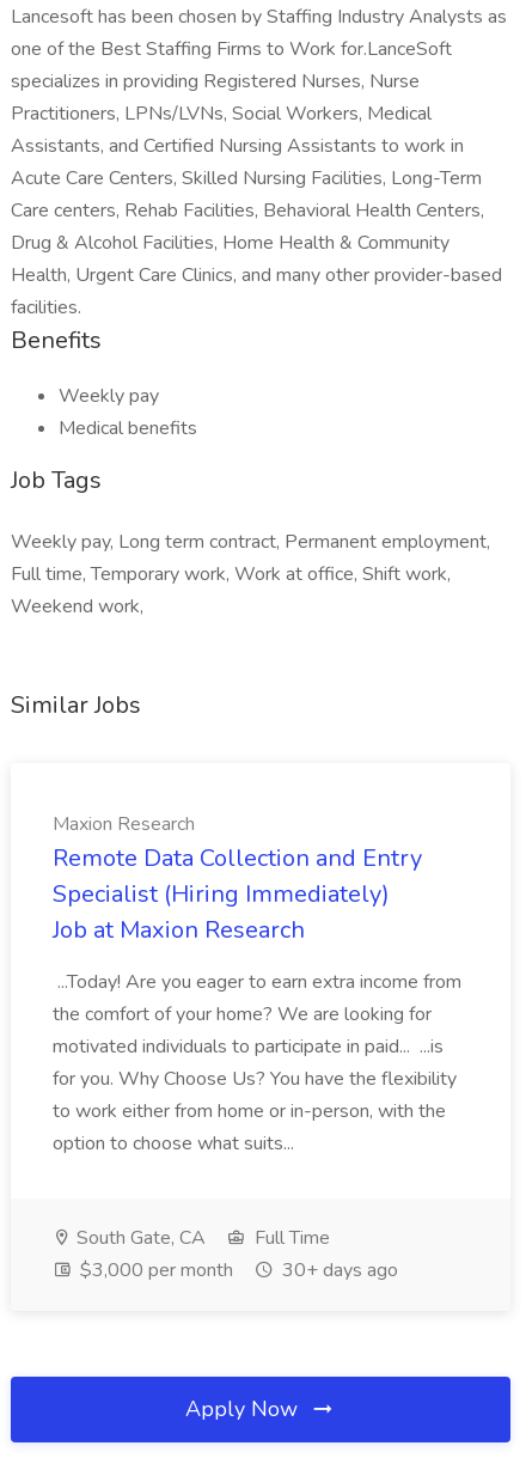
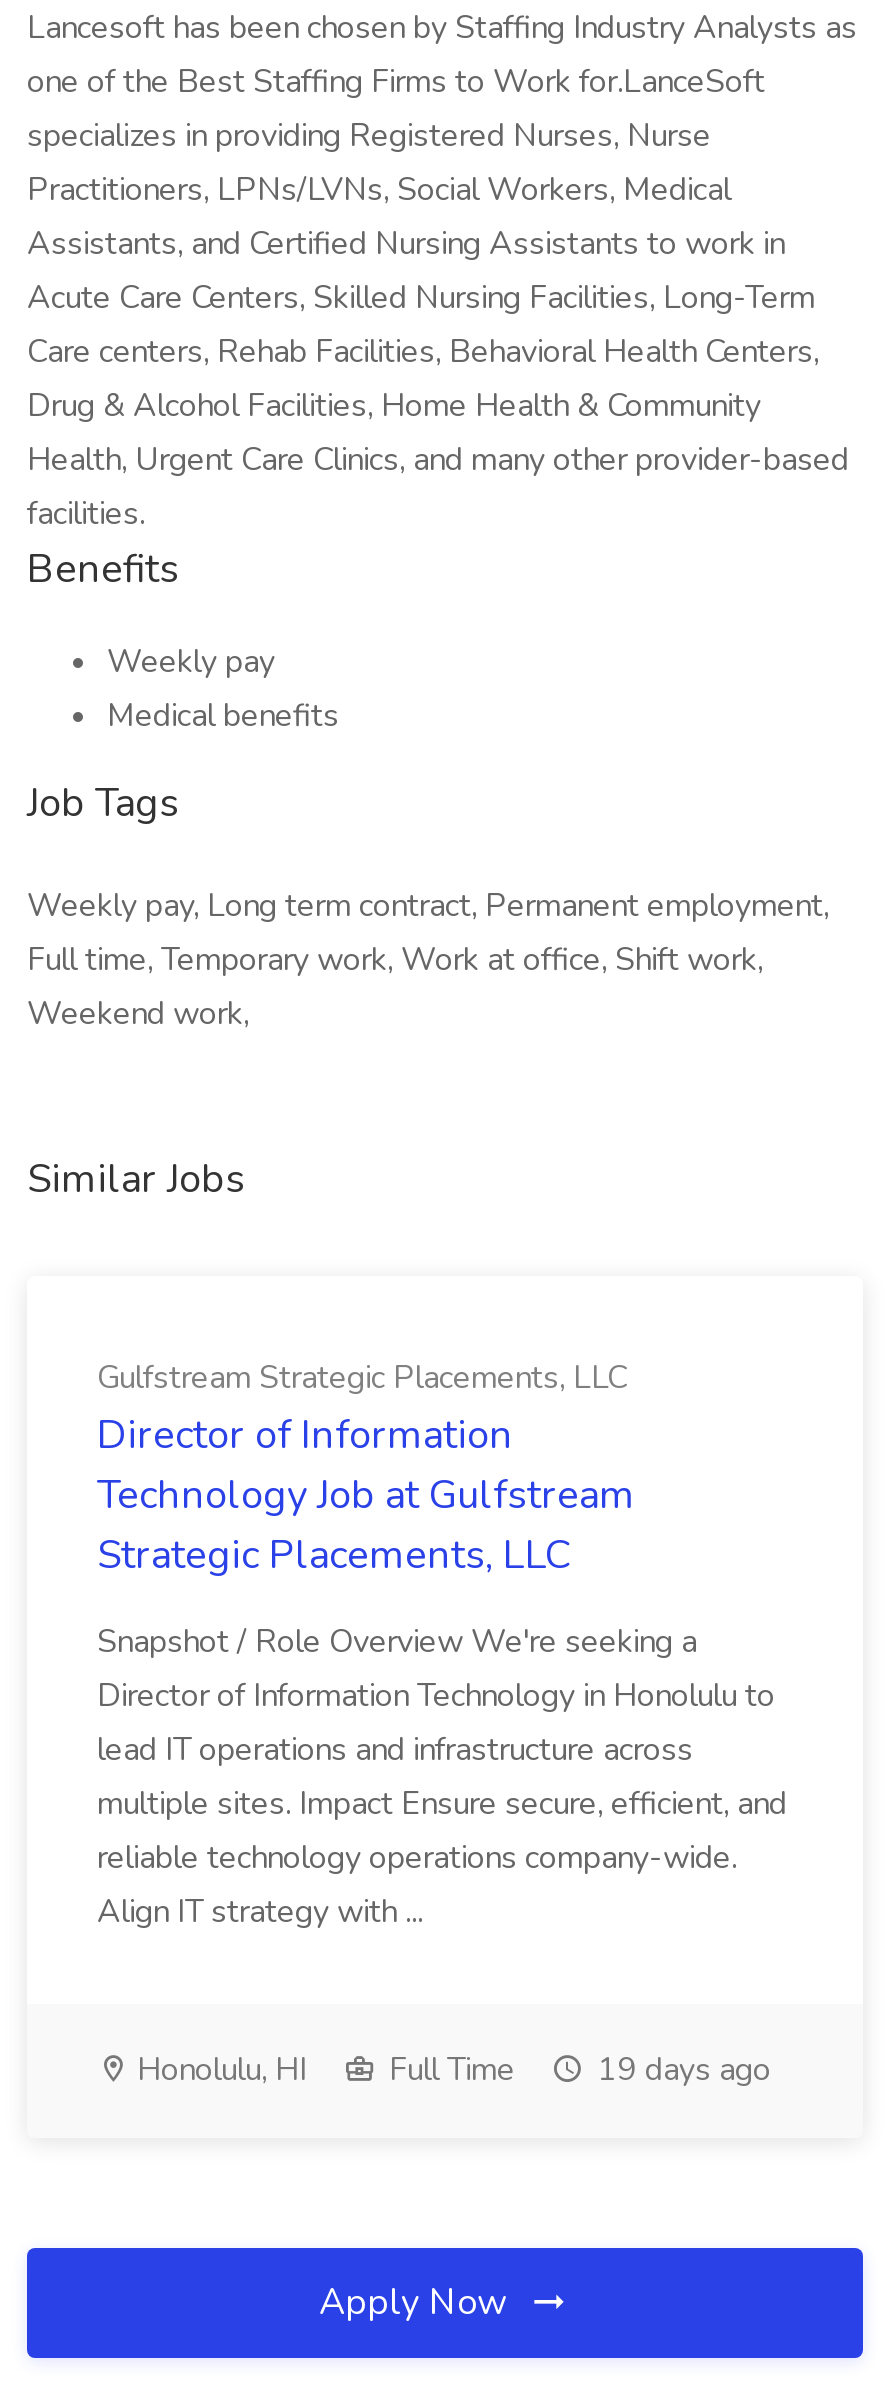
- Maxion Research
- Remote Data Collection and Entry
- Specialist (Hiring Immediately)
- Job at Maxion Research
+ Gulfstream Strategic Placements, LLC
+ Director of Information
+ Technology Job at Gulfstream
+ Strategic Placements, LLC

- ...Today! Are you eager to earn extra income from
- the comfort of your home? We are looking for
- motivated individuals to participate in paid... ...is
- for you. Why Choose Us? You have the flexibility
- to work either from home or in-person, with the
- option to choose what suits...
+ Snapshot / Role Overview We're seeking a
+ Director of Information Technology in Honolulu to
+ lead IT operations and infrastructure across
+ multiple sites. Impact Ensure secure, efficient, and
+ reliable technology operations company-wide.
+ Align IT strategy with ...

- South Gate, CA
+ Honolulu, HI

- $3,000 per month
- 30+ days ago
+ 19 days ago
